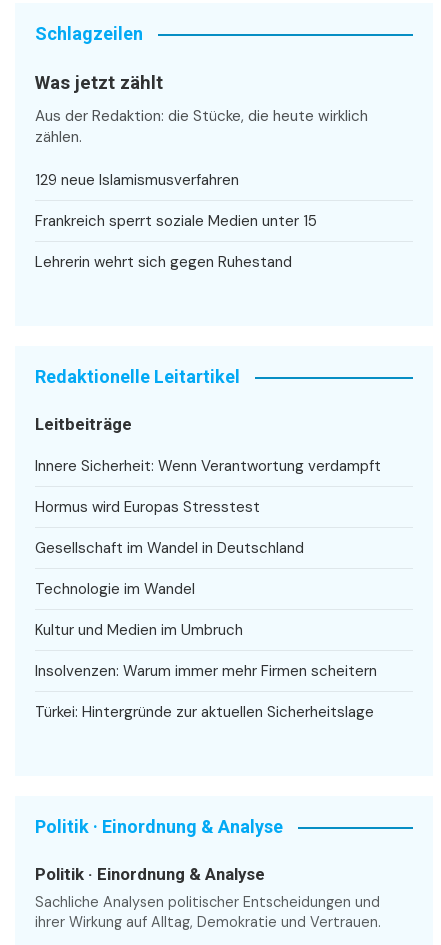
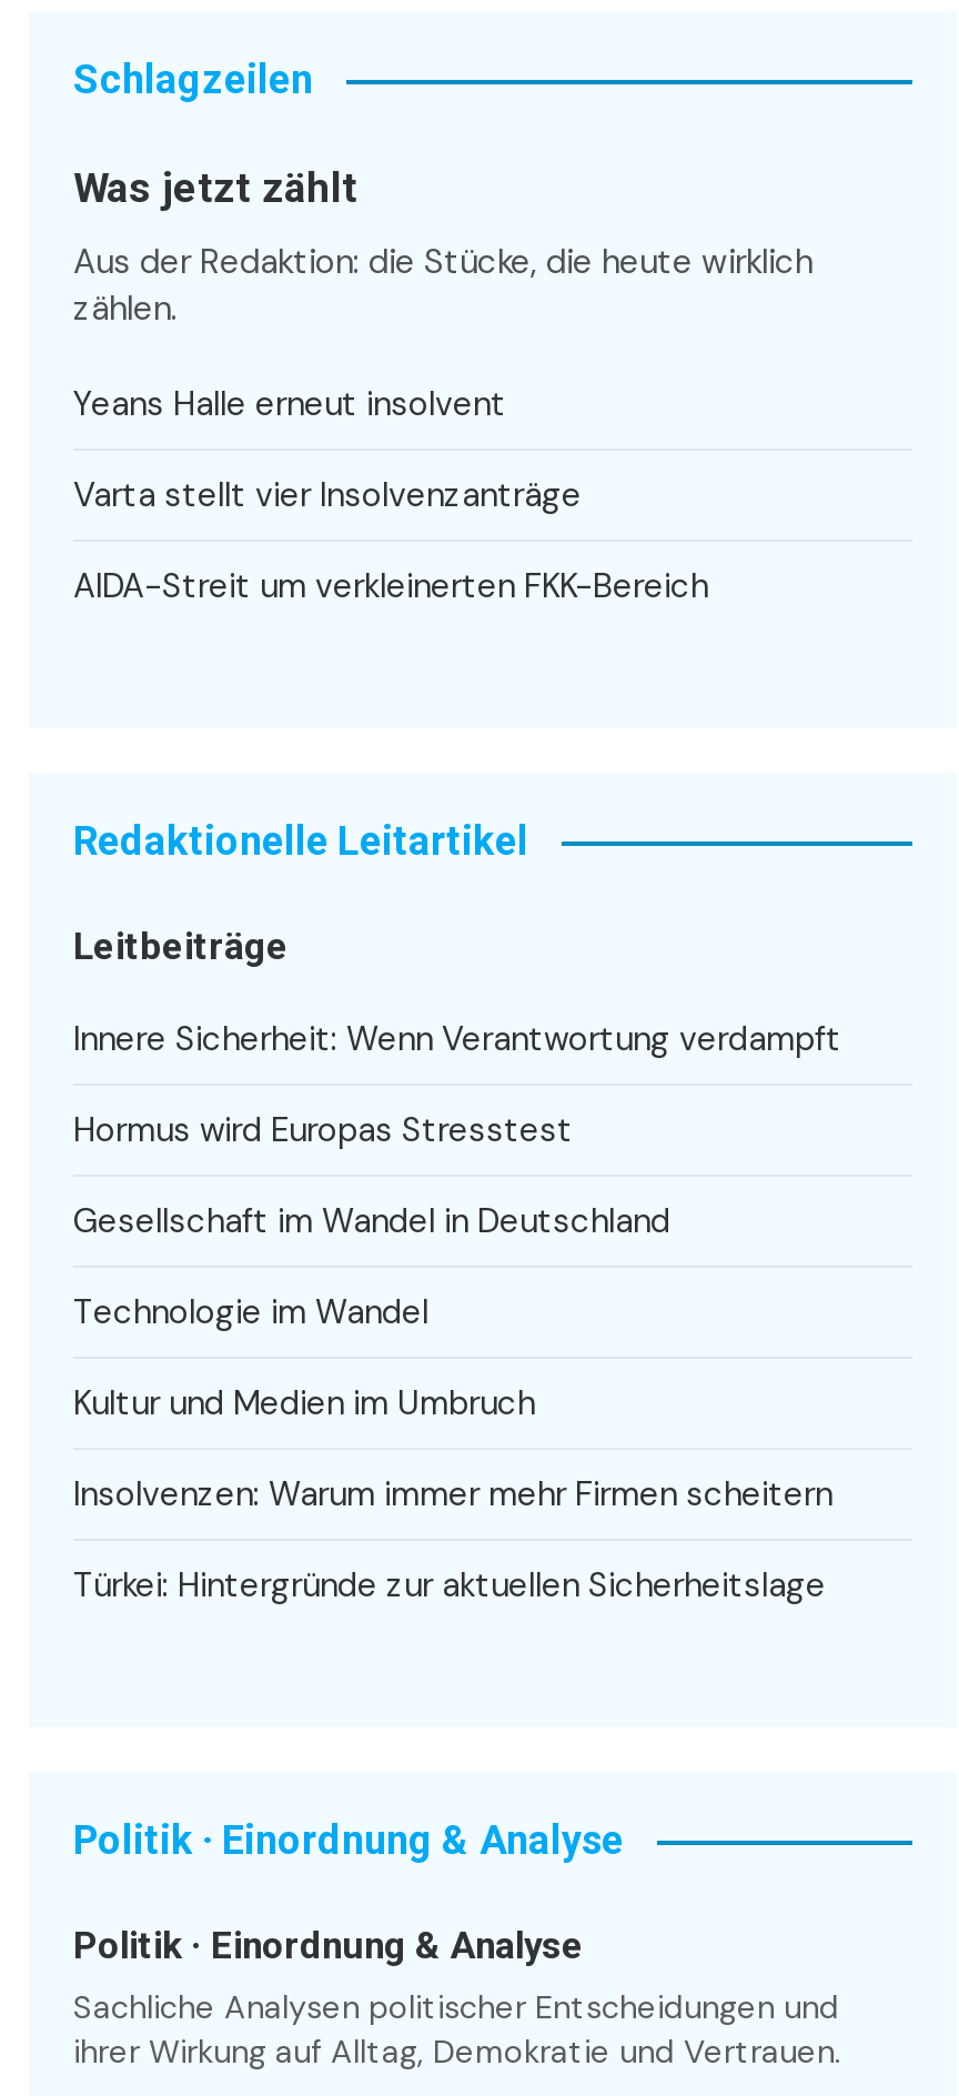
- 129 neue Islamismusverfahren
+ Yeans Halle erneut insolvent

- Frankreich sperrt soziale Medien unter 15
+ Varta stellt vier Insolvenzanträge

- Lehrerin wehrt sich gegen Ruhestand
+ AIDA-Streit um verkleinerten FKK-Bereich
